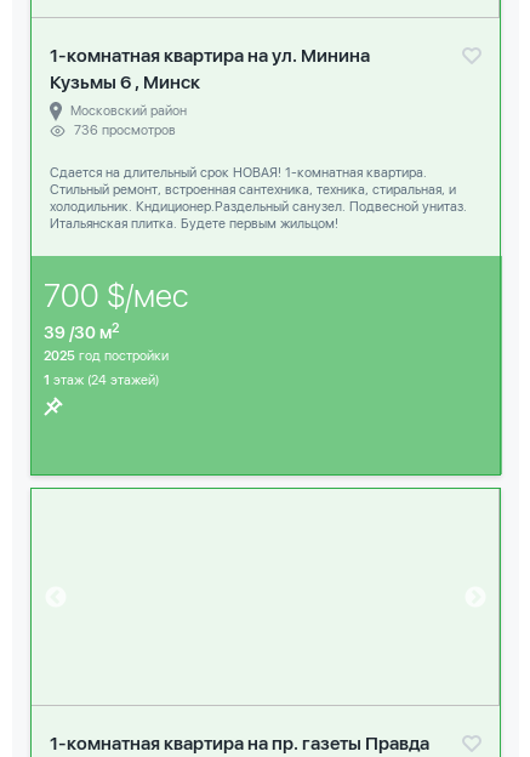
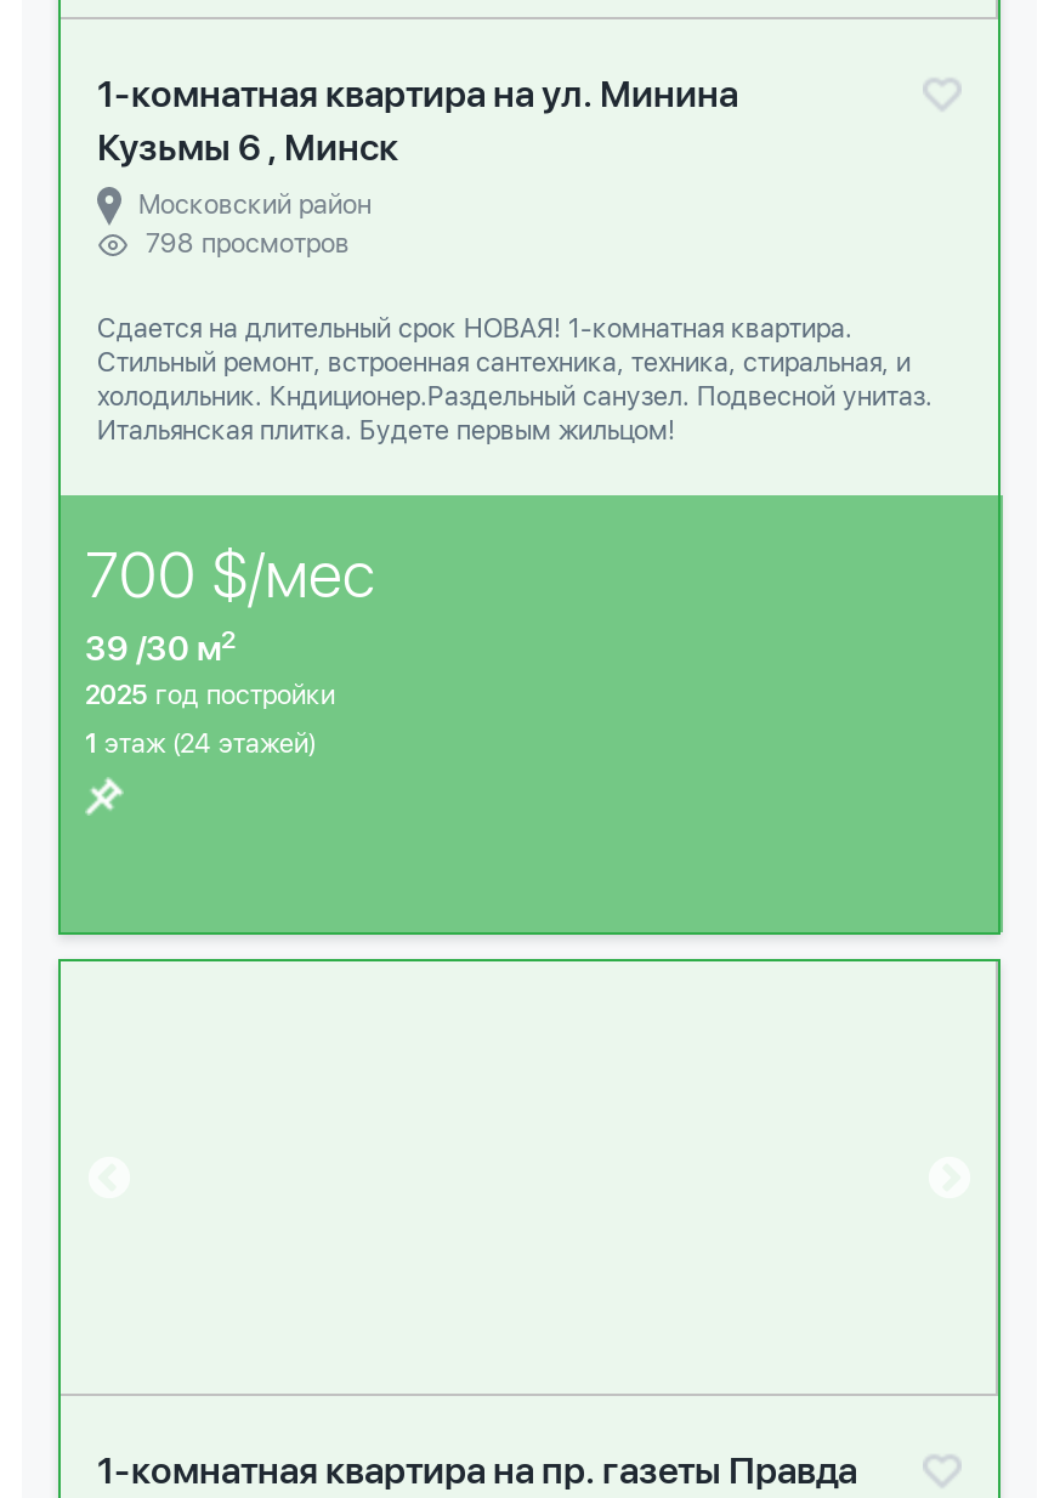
- 736 просмотров
+ 798 просмотров
